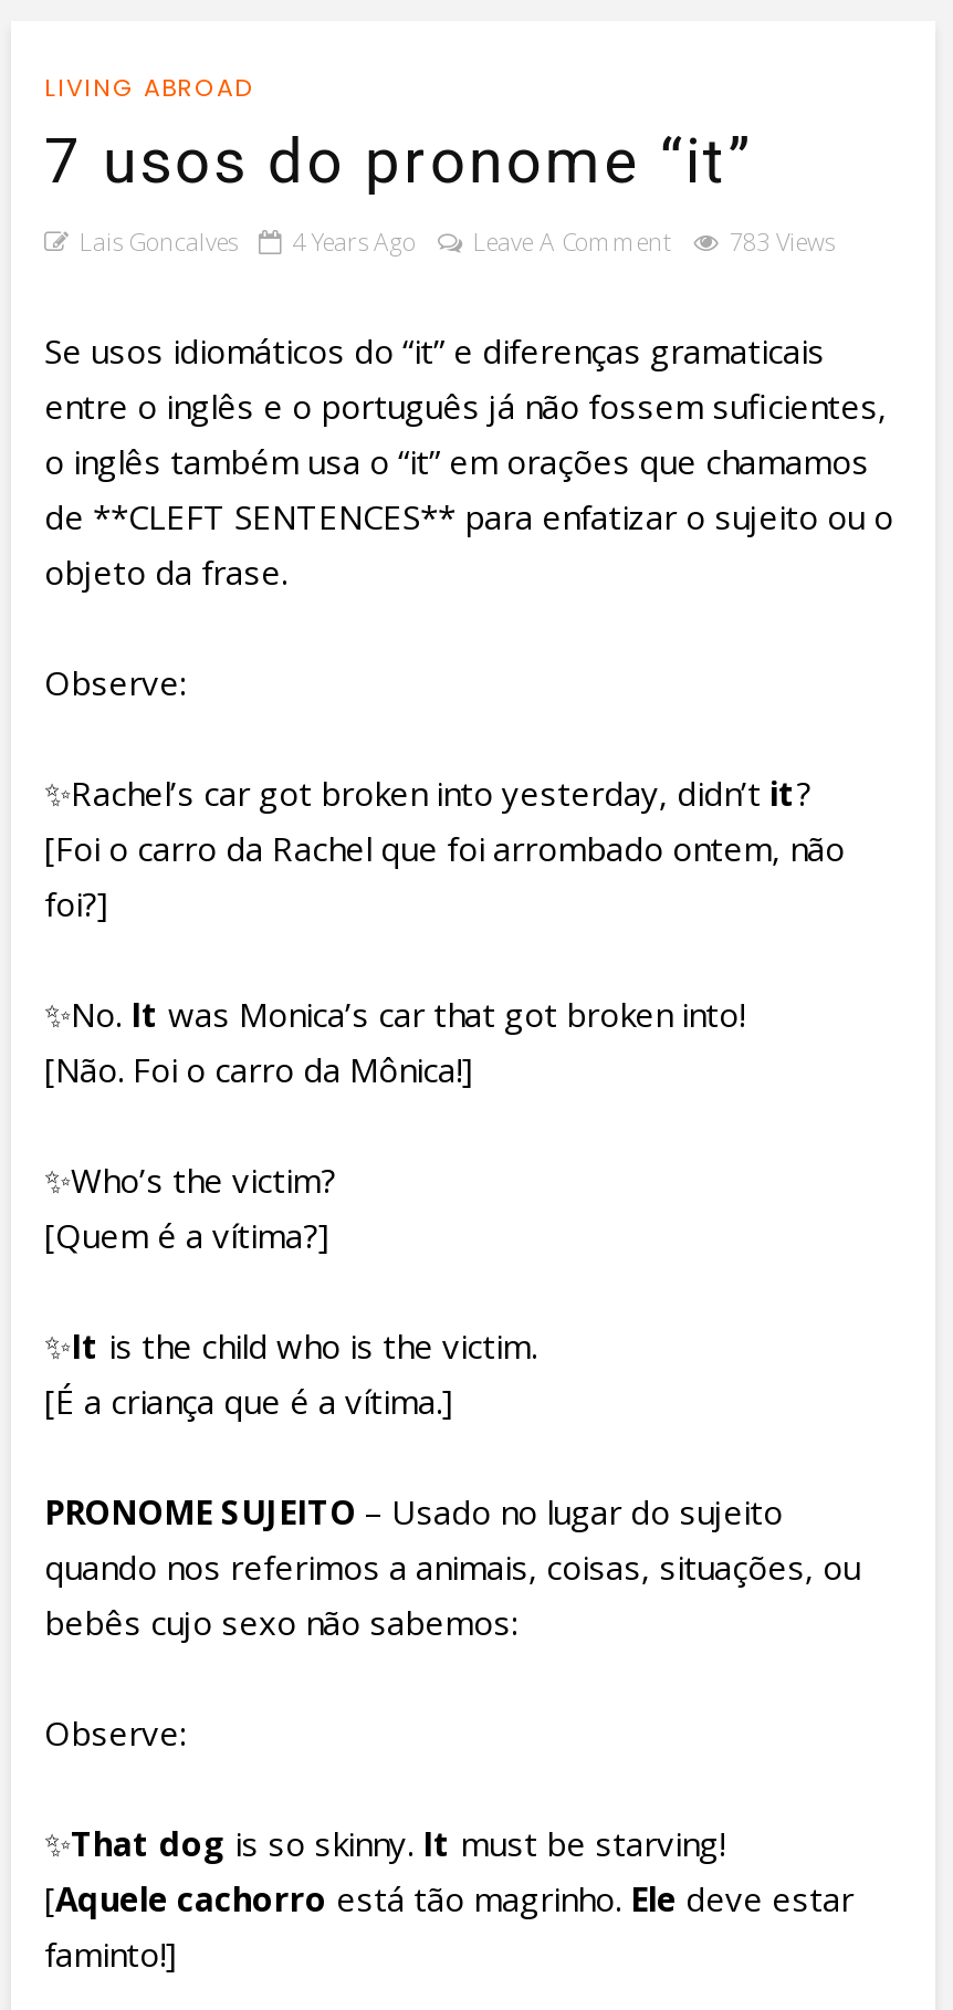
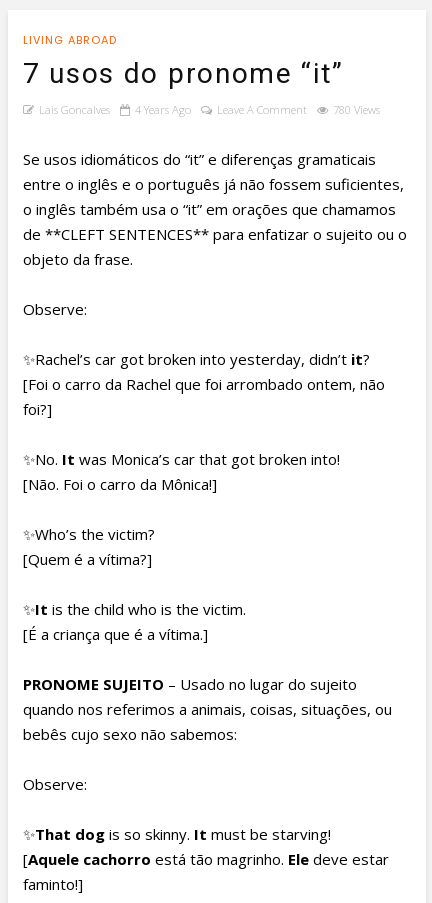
- Lais Goncalves 4 Years Ago Leave A Comment 783 Views
+ Lais Goncalves 4 Years Ago Leave A Comment 780 Views
